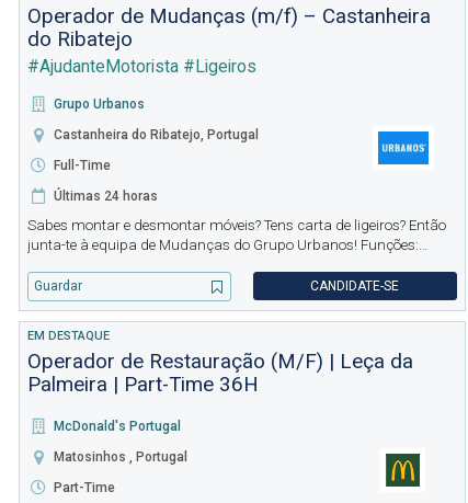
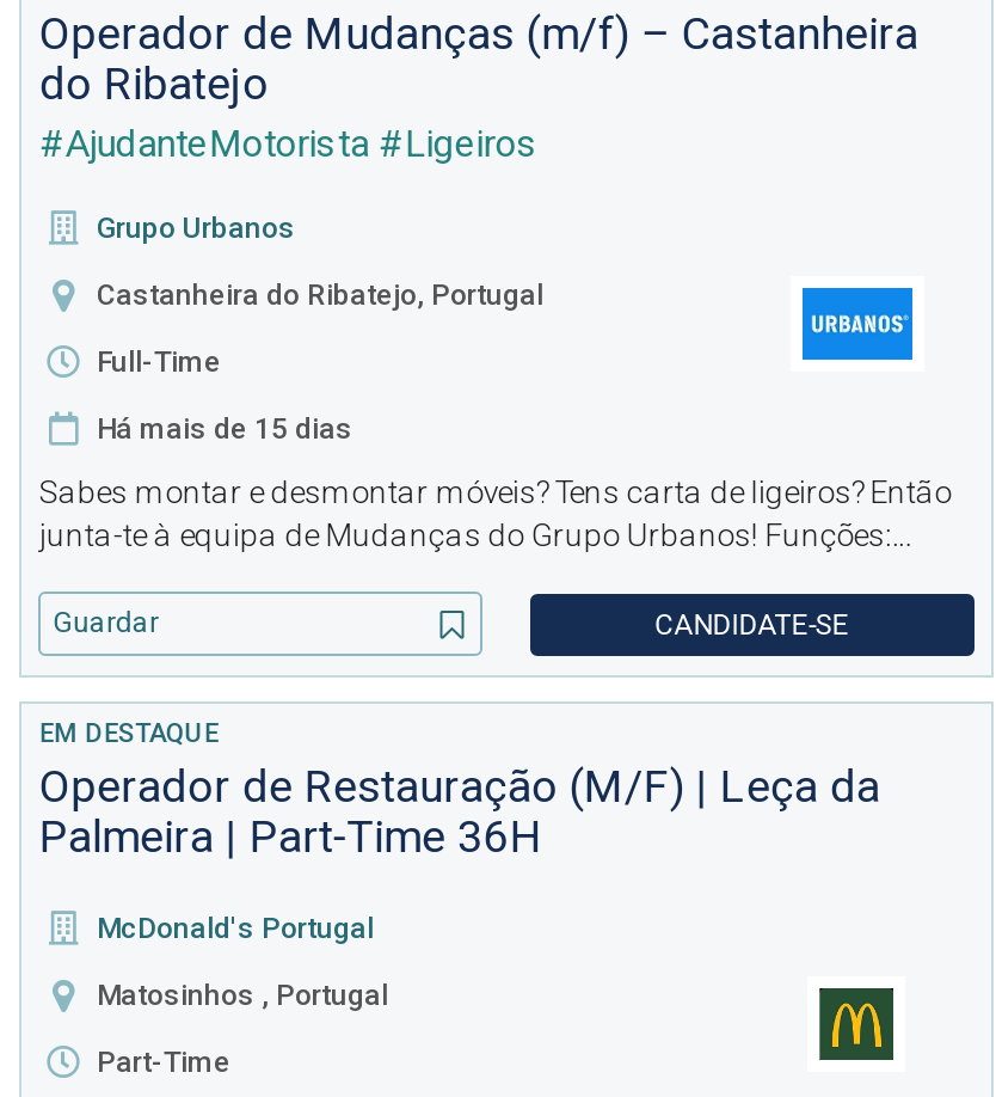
- Últimas 24 horas
+ Há mais de 15 dias
